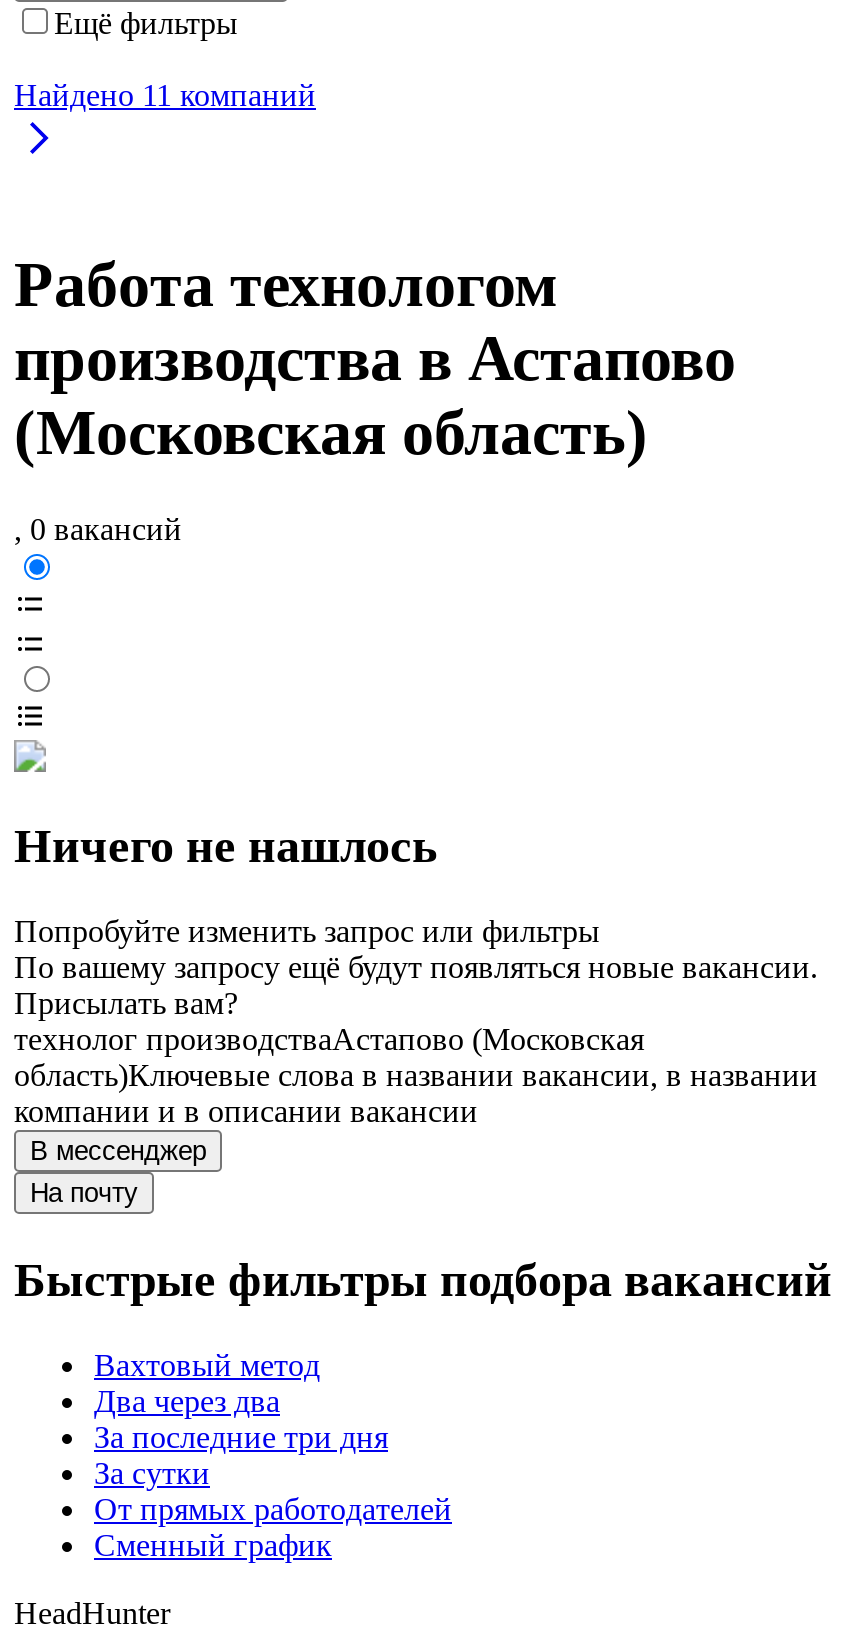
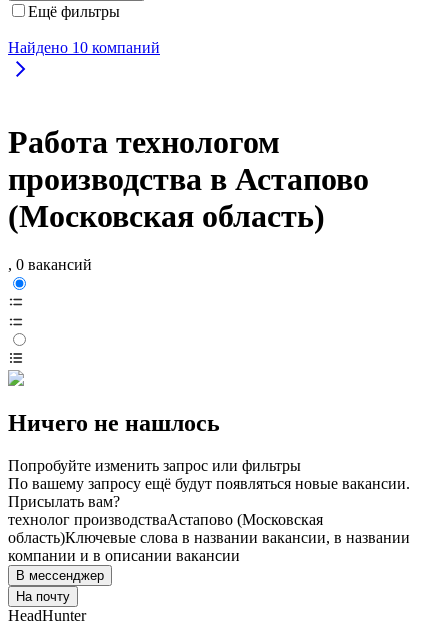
- Найдено 11 компаний
+ Найдено 10 компаний

- Быстрые фильтры подбора вакансий
- Вахтовый метод
- Два через два
- За последние три дня
- За сутки
- От прямых работодателей
- Сменный график
